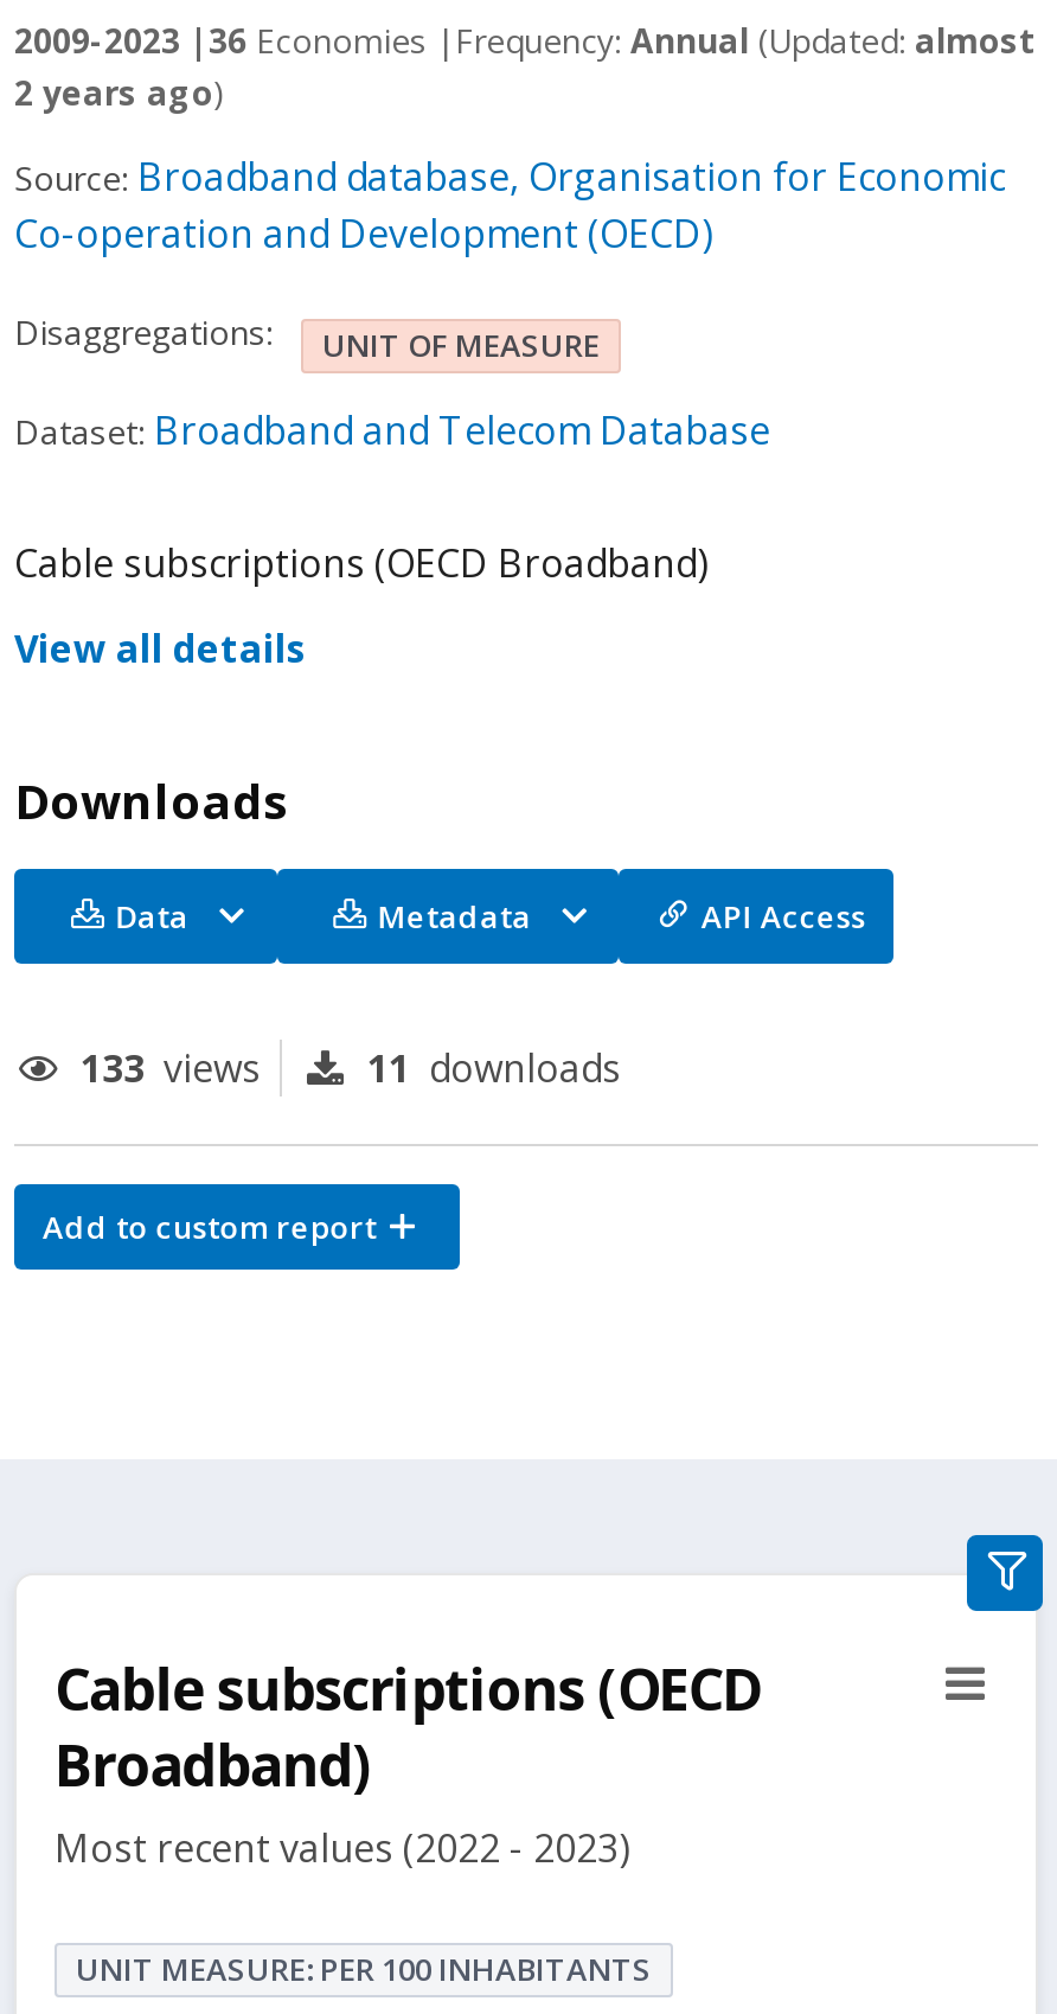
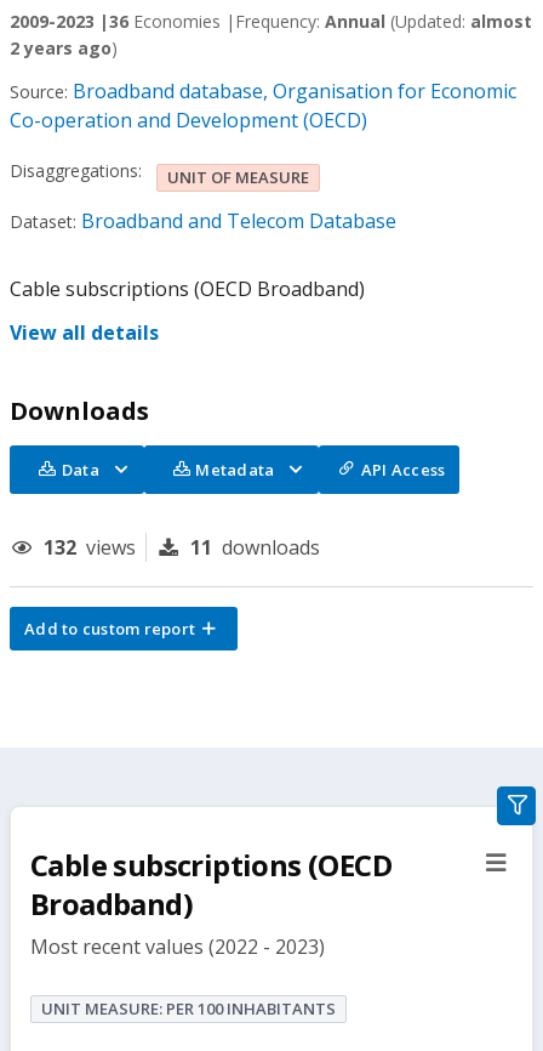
- 133 views
+ 132 views
